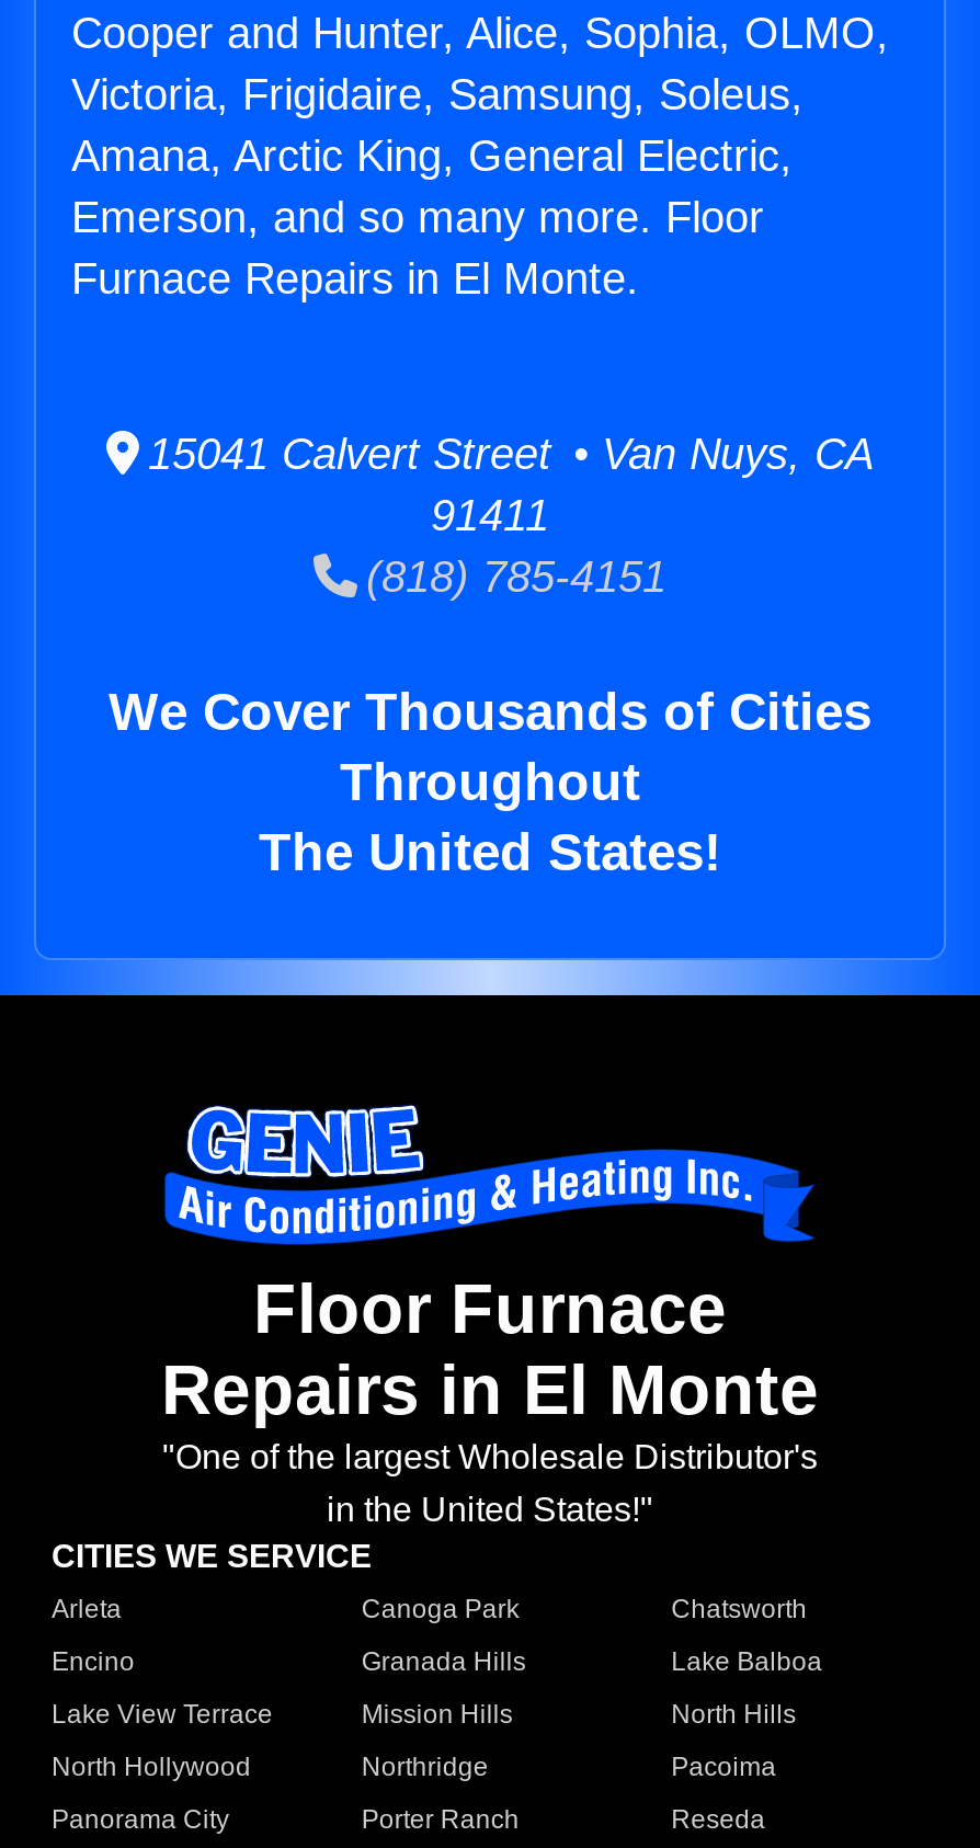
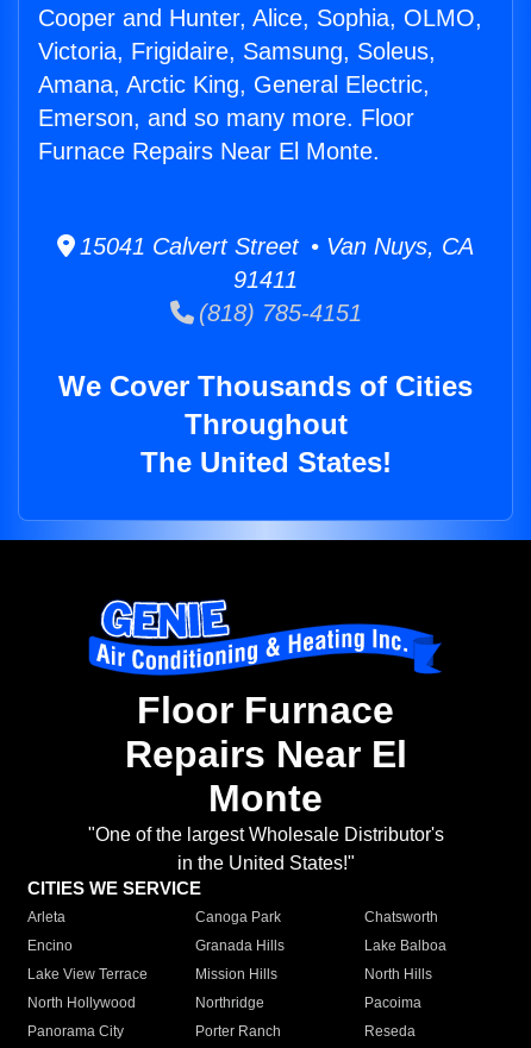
- Furnace Repairs in El Monte.
+ Furnace Repairs Near El Monte.

- Repairs in El Monte
+ Repairs Near El
+ Monte
